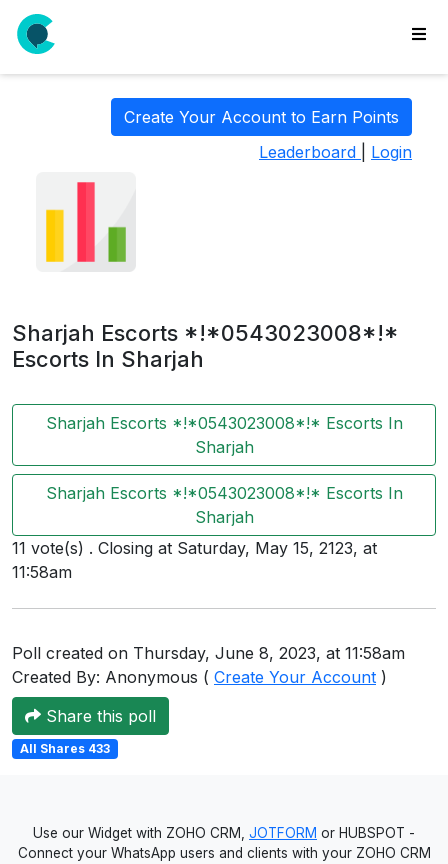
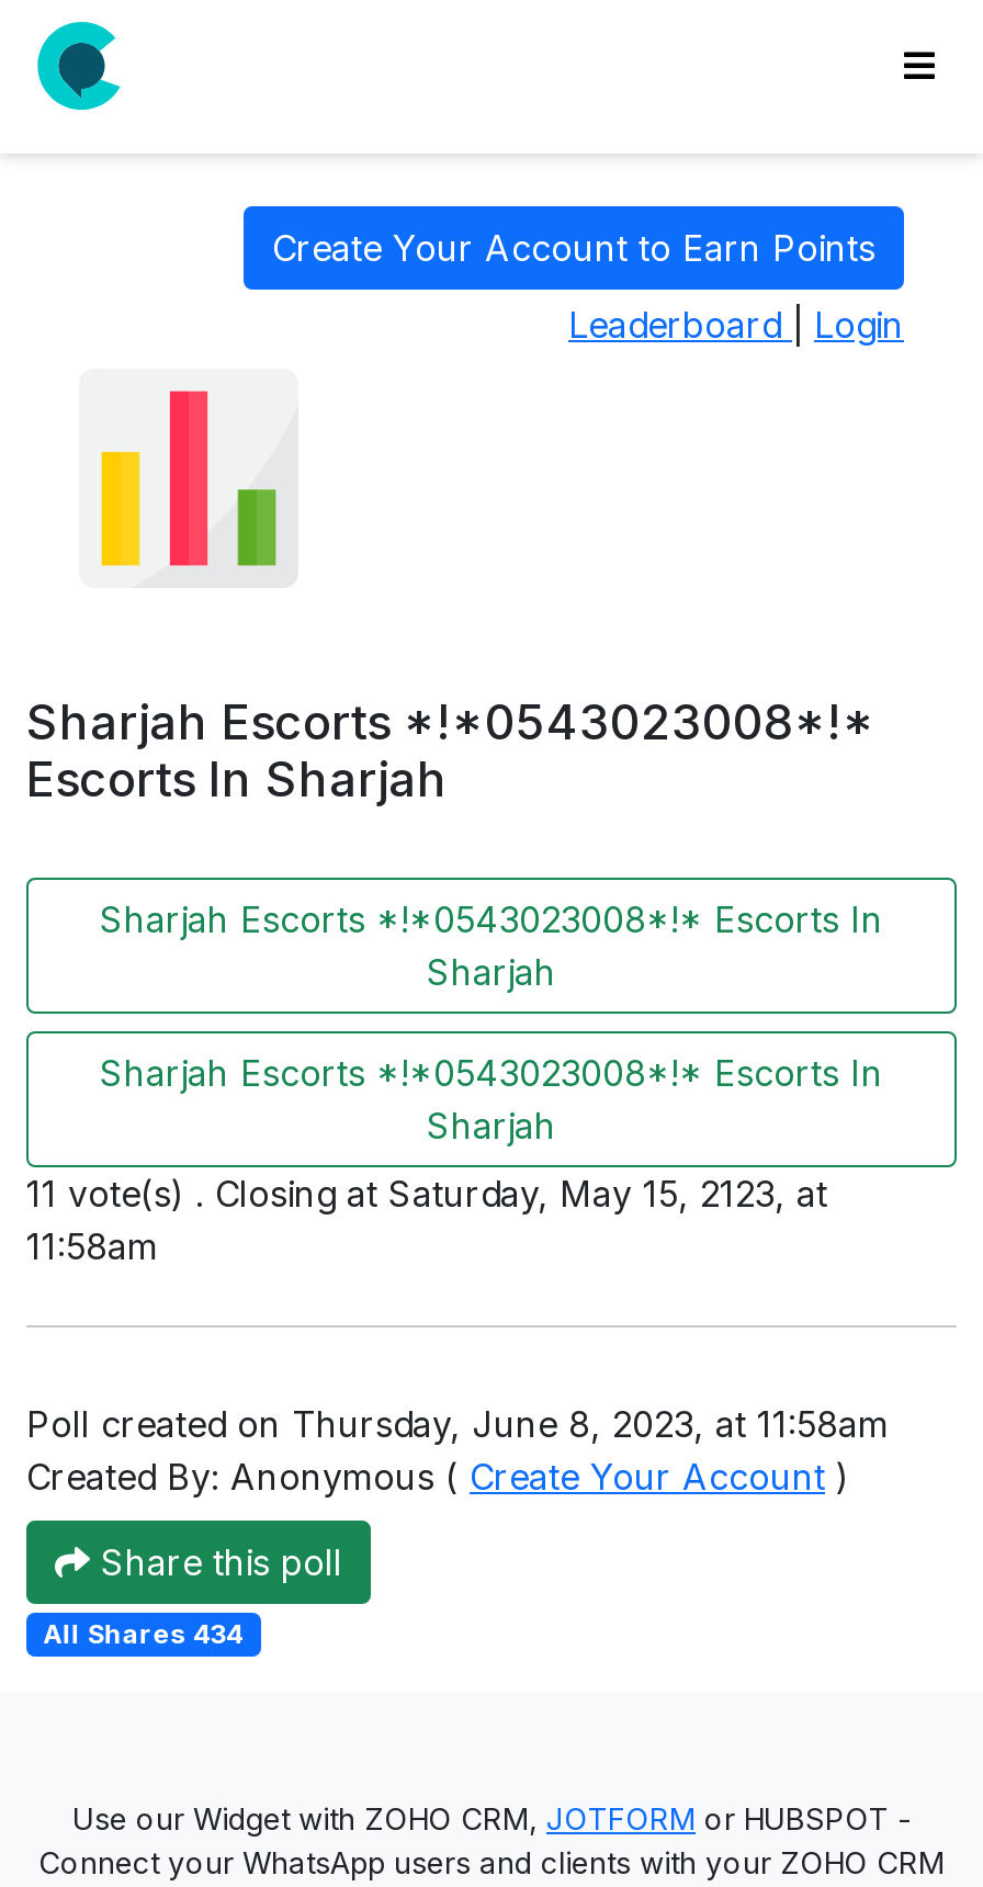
- All Shares 433
+ All Shares 434
